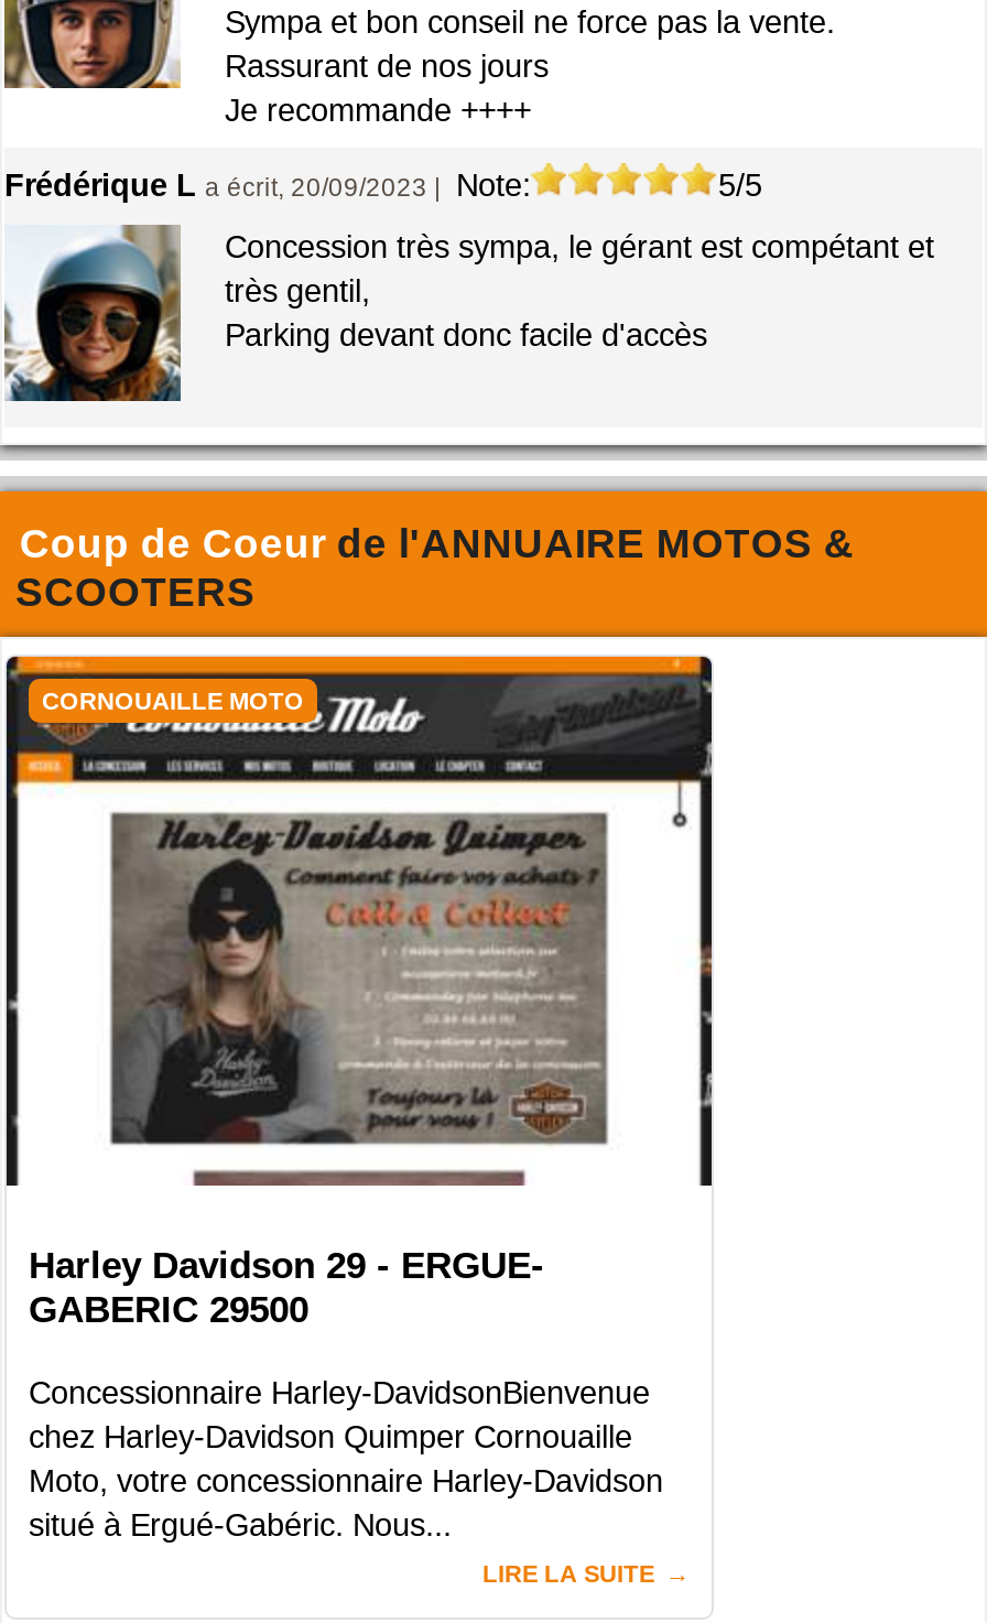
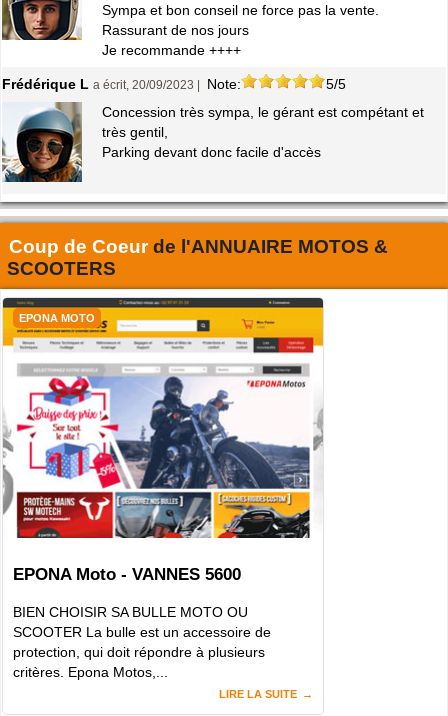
- [image]
- CORNOUAILLE MOTO
+ [image]
+ EPONA MOTO

- Harley Davidson 29 - ERGUE-
- GABERIC 29500
+ EPONA Moto - VANNES 5600

- Concessionnaire Harley-DavidsonBienvenue
- chez Harley-Davidson Quimper Cornouaille
- Moto, votre concessionnaire Harley-Davidson
- situé à Ergué-Gabéric. Nous...
+ BIEN CHOISIR SA BULLE MOTO OU
+ SCOOTER La bulle est un accessoire de
+ protection, qui doit répondre à plusieurs
+ critères. Epona Motos,...
